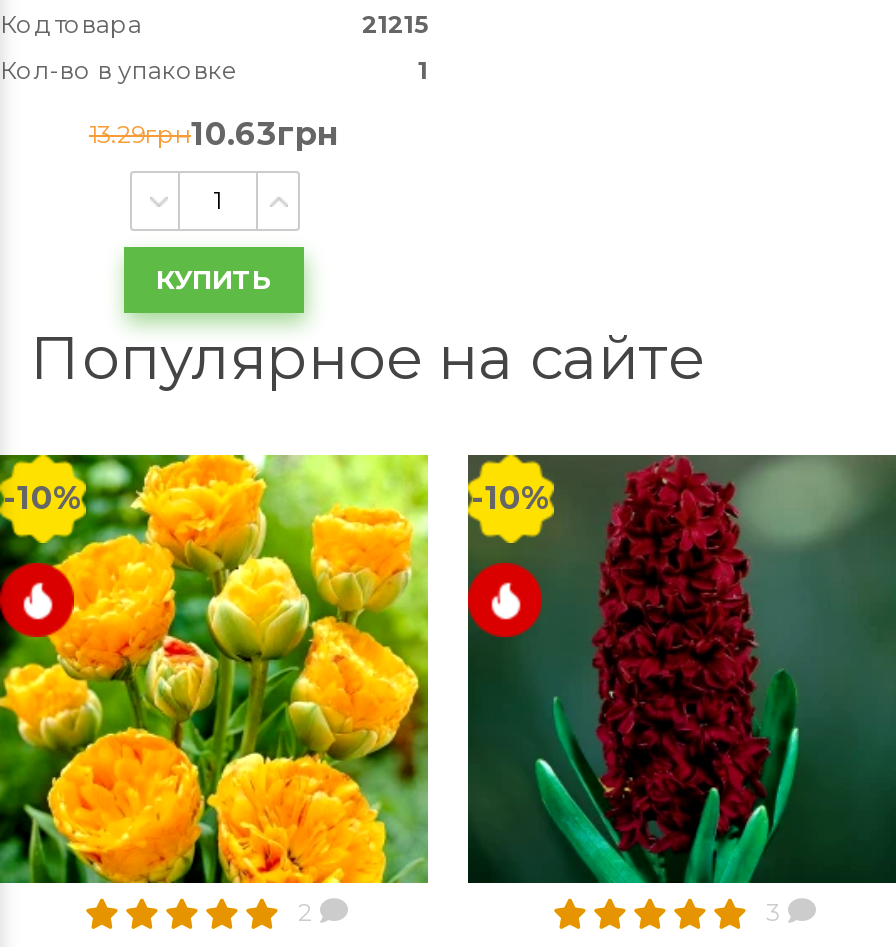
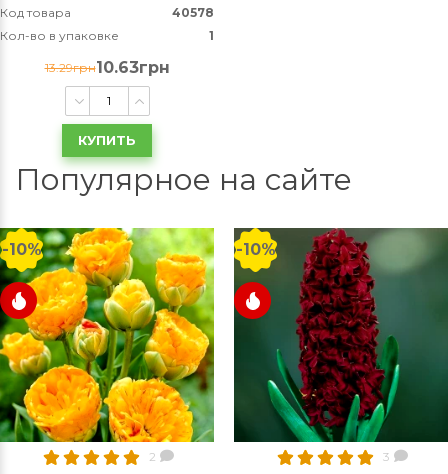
- 21215
+ 40578
